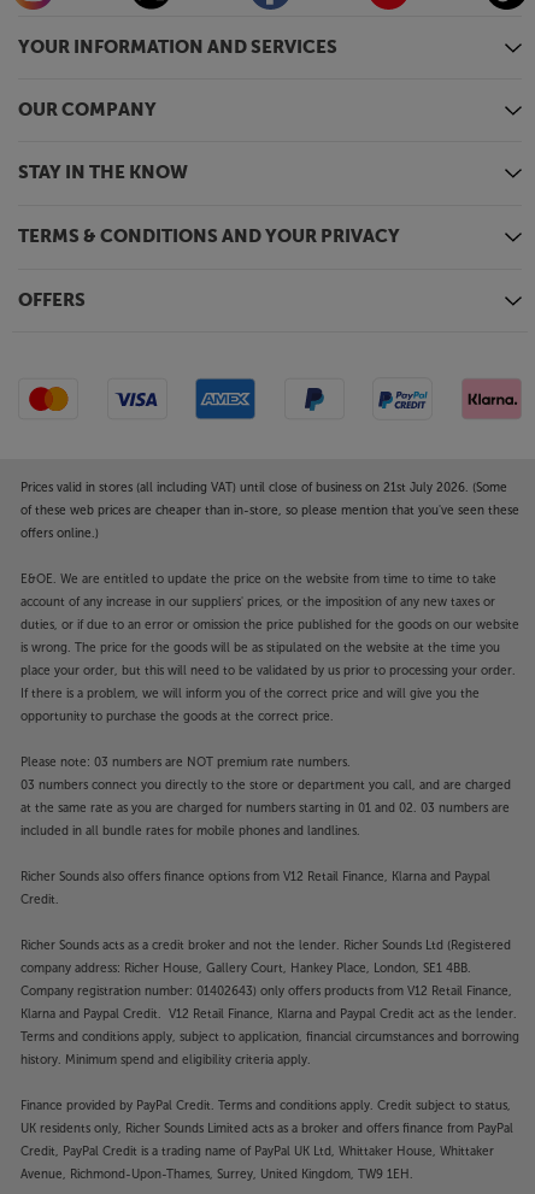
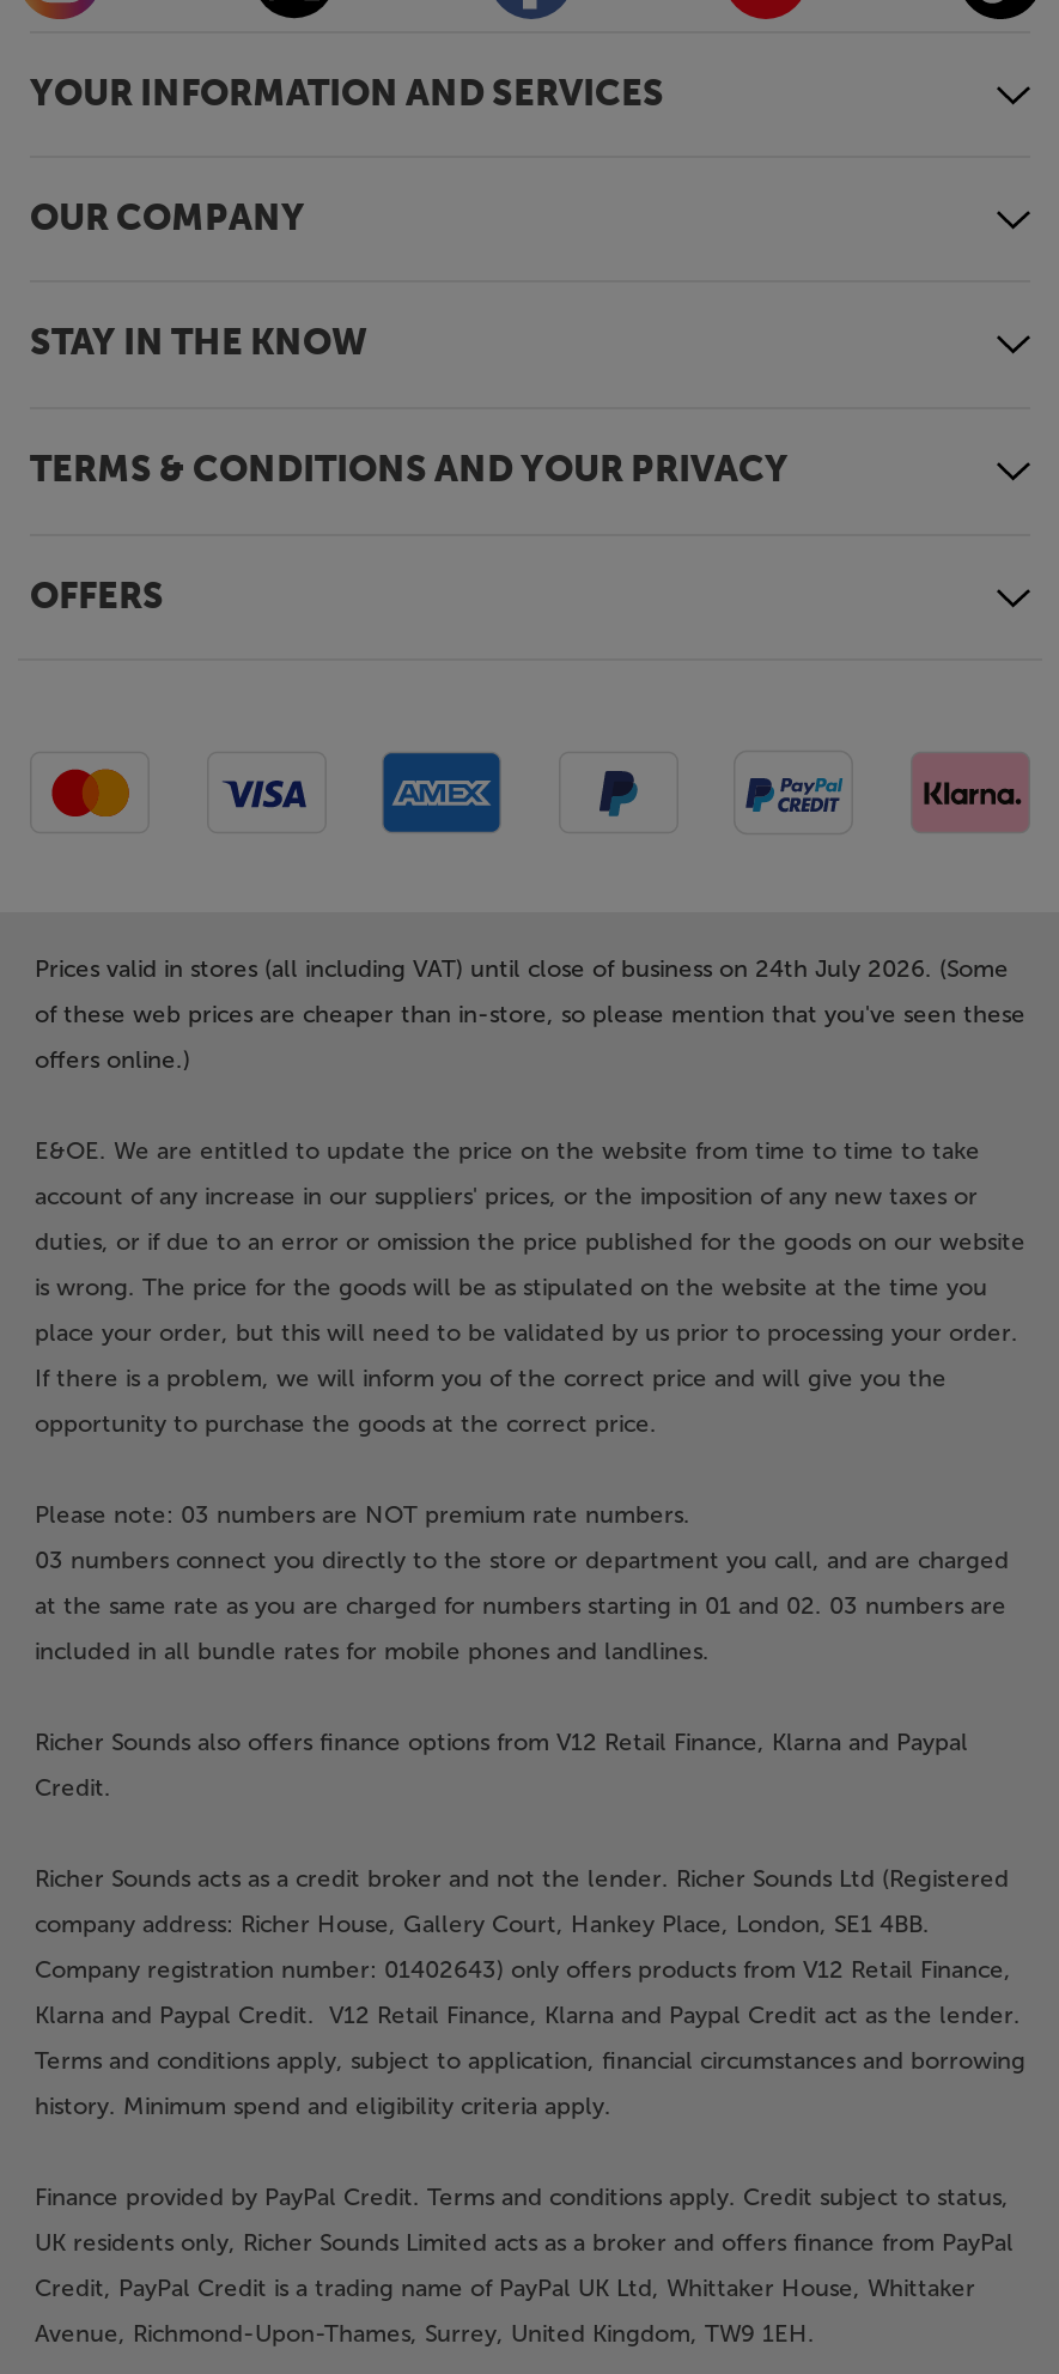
- Prices valid in stores (all including VAT) until close of business on 21st July 2026. (Some
+ Prices valid in stores (all including VAT) until close of business on 24th July 2026. (Some
